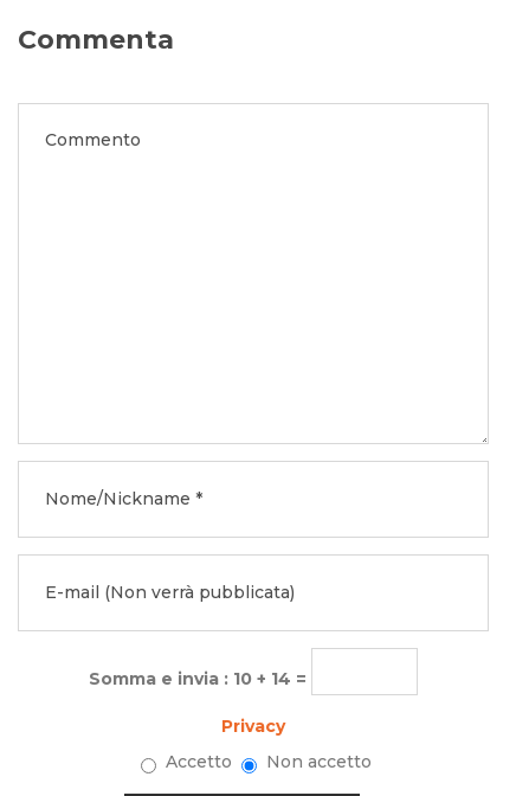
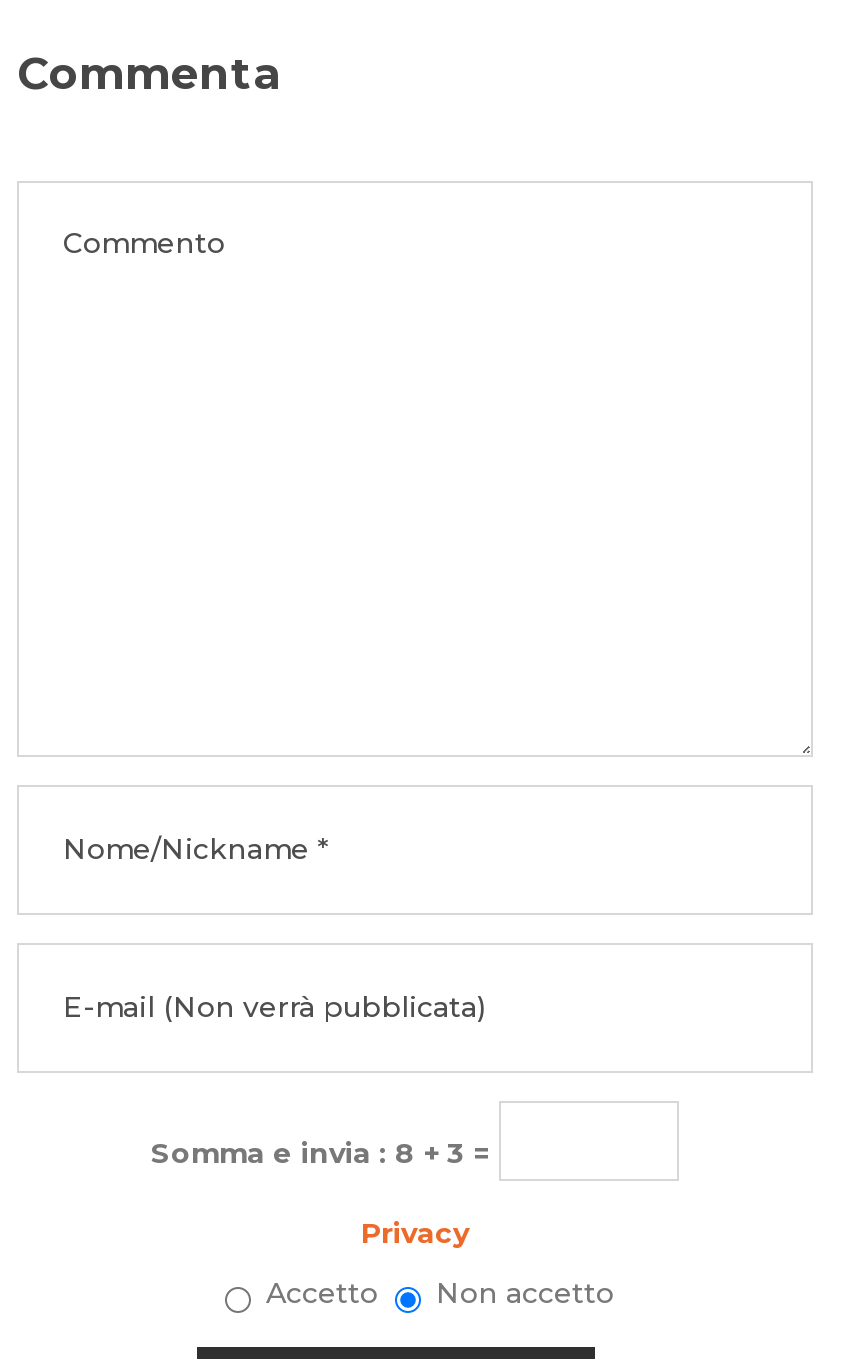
- Somma e invia : 10 + 14 =
+ Somma e invia : 8 + 3 =
